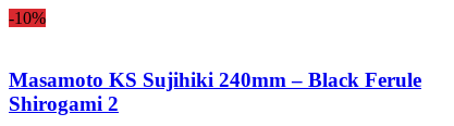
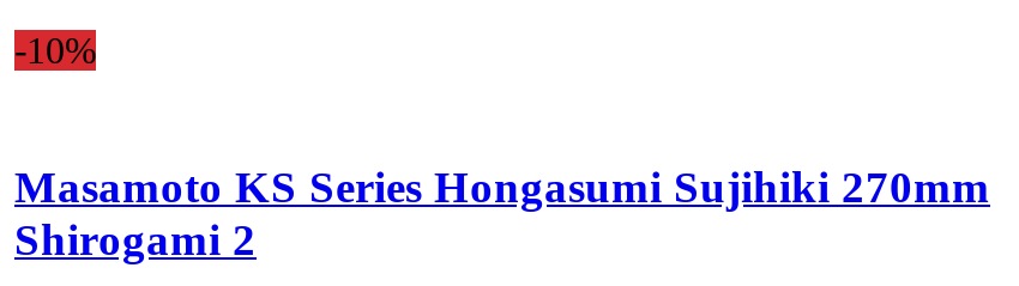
- Masamoto KS Sujihiki 240mm – Black Ferule
+ Masamoto KS Series Hongasumi Sujihiki 270mm
